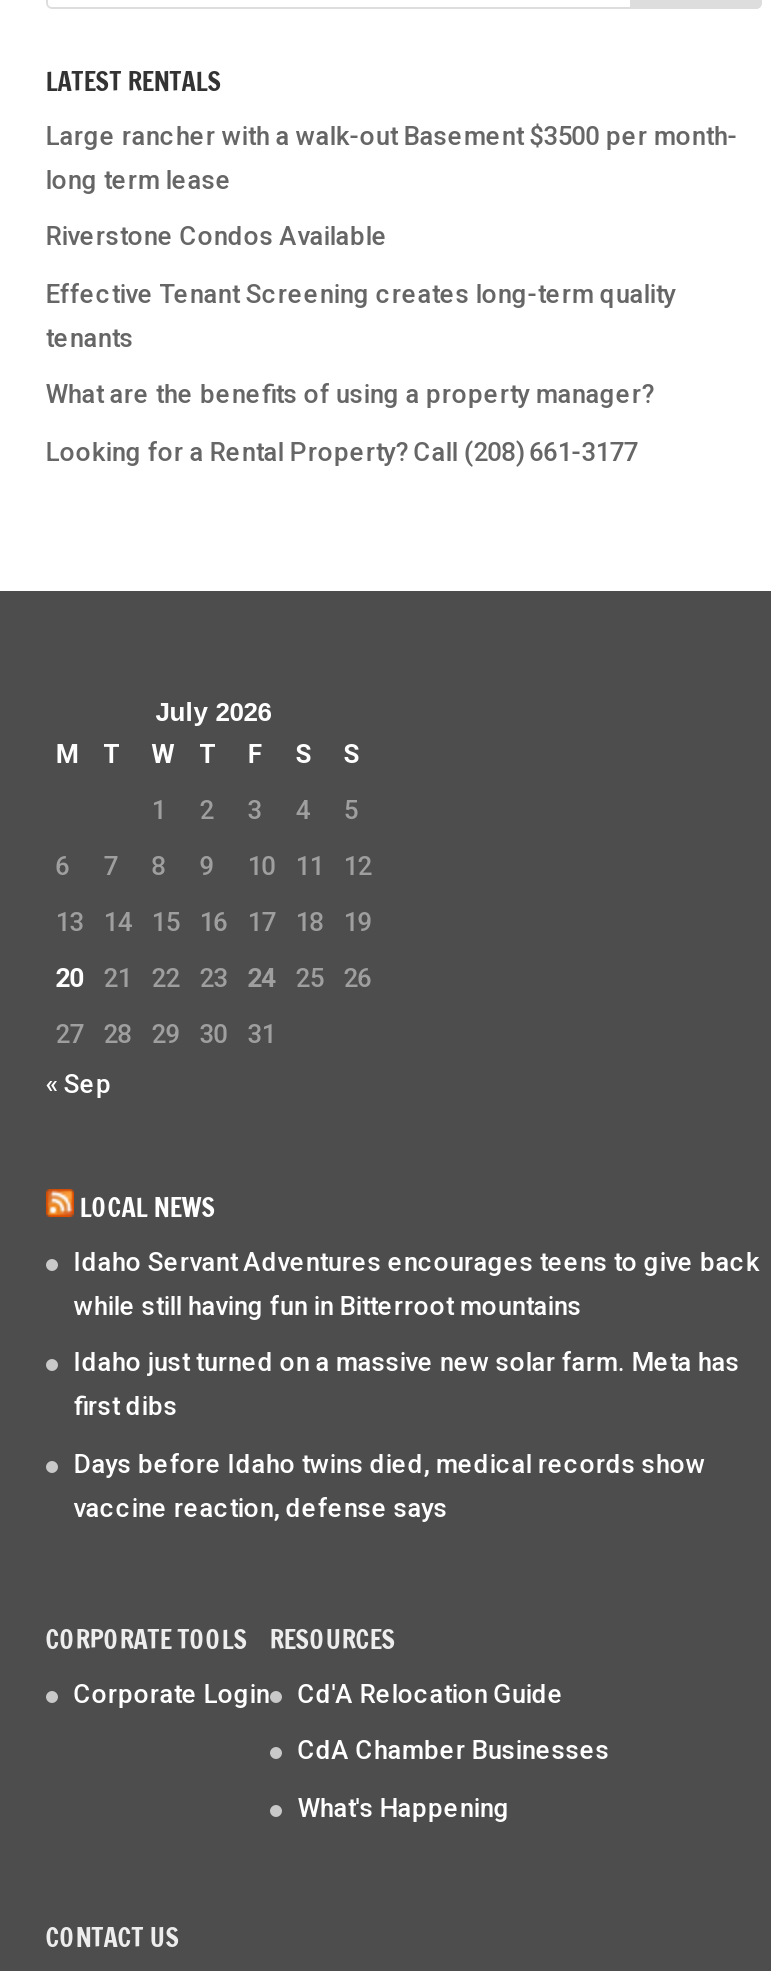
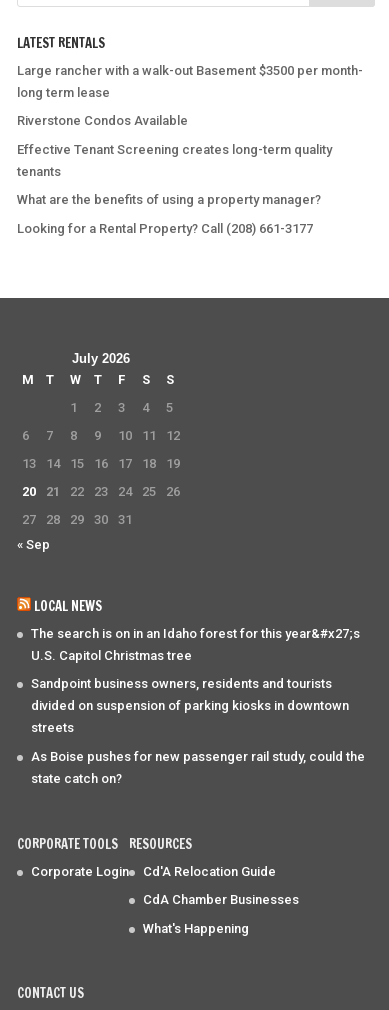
- Idaho Servant Adventures encourages teens to give back
- while still having fun in Bitterroot mountains
- Idaho just turned on a massive new solar farm. Meta has
- first dibs
- Days before Idaho twins died, medical records show
- vaccine reaction, defense says
+ The search is on in an Idaho forest for this year&#x27;s
+ U.S. Capitol Christmas tree
+ Sandpoint business owners, residents and tourists
+ divided on suspension of parking kiosks in downtown
+ streets
+ As Boise pushes for new passenger rail study, could the
+ state catch on?
